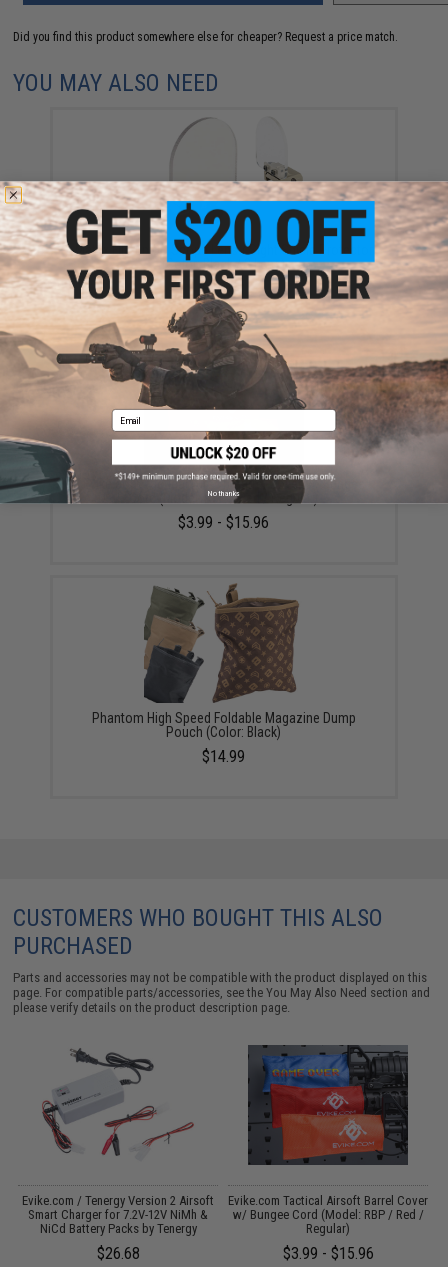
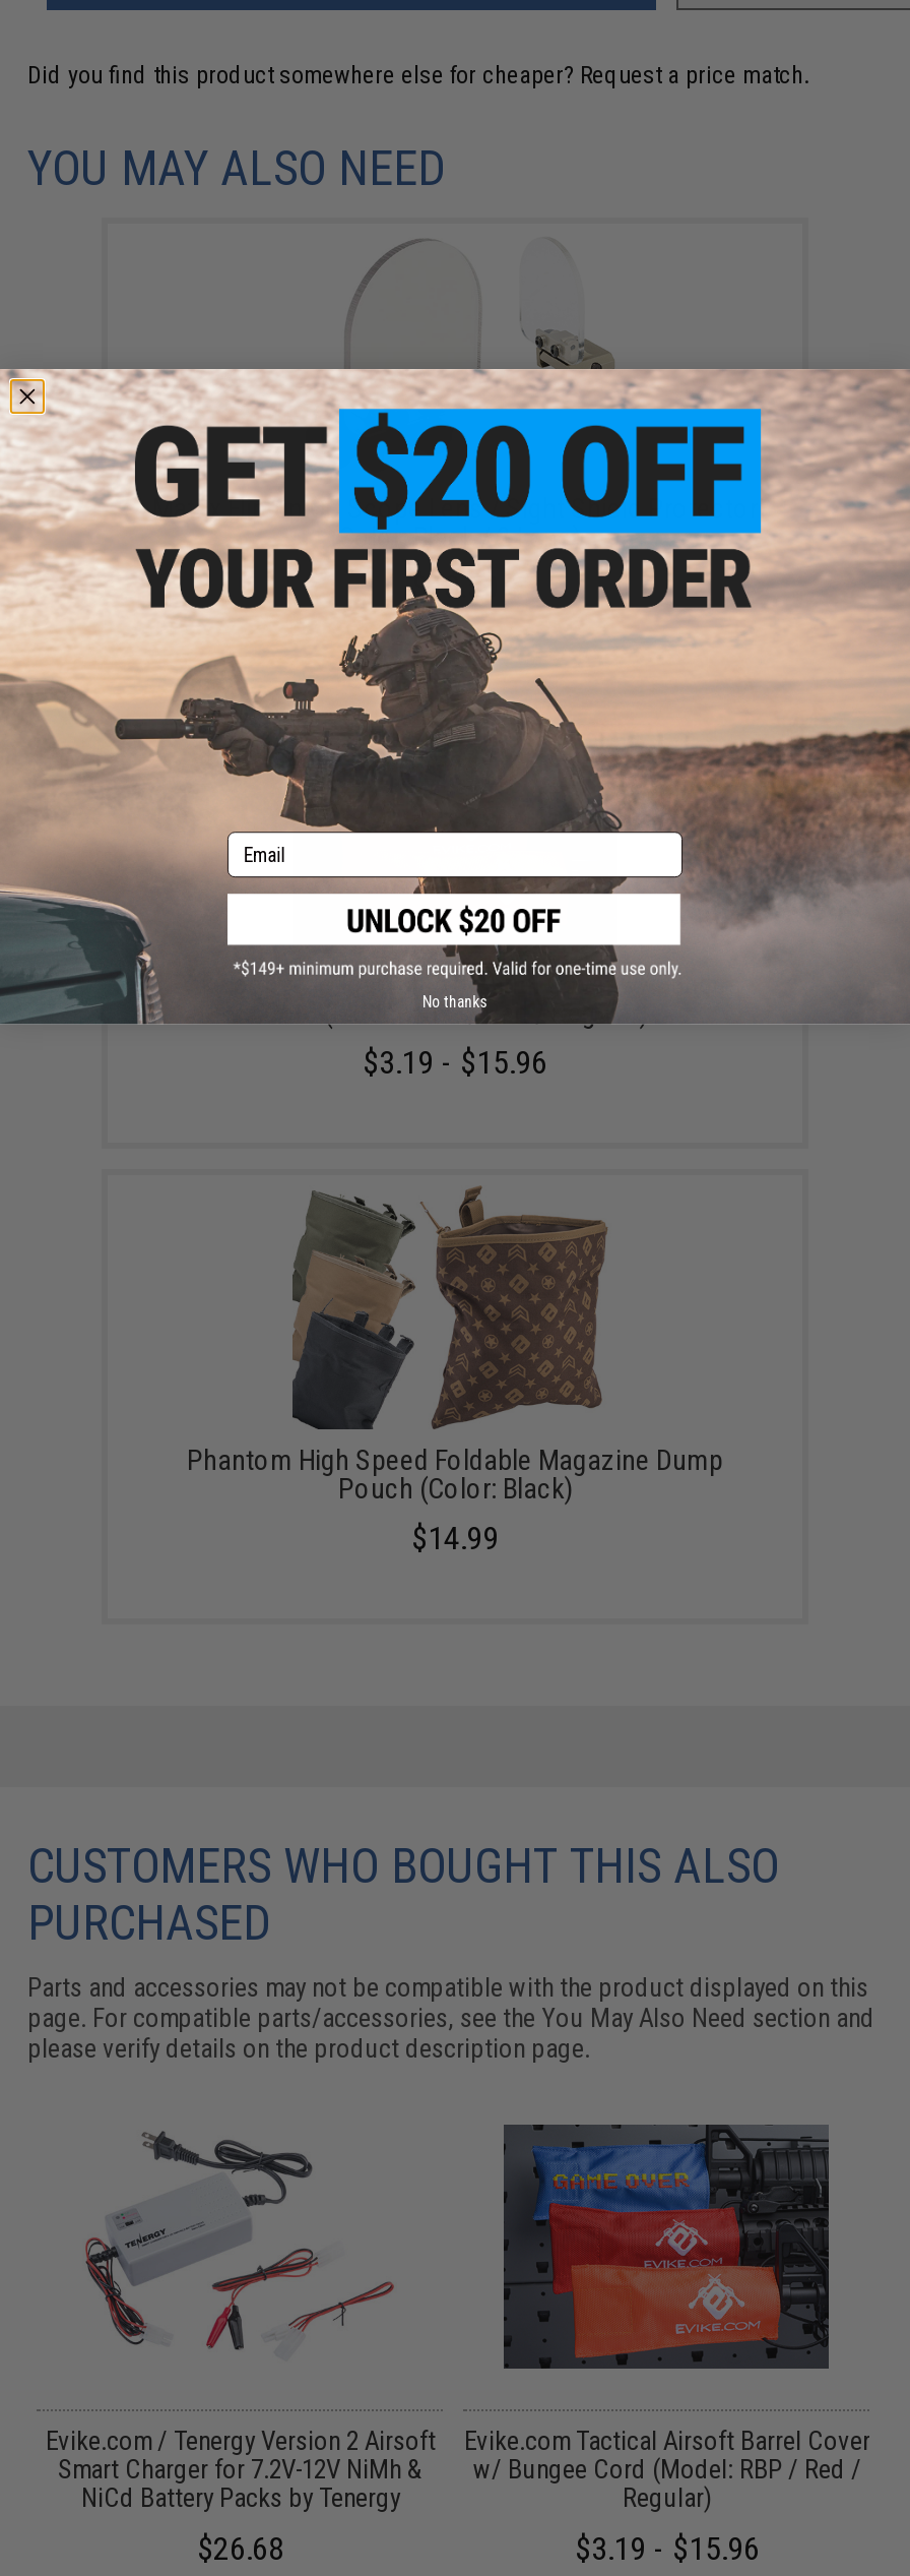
- $3.99 - $15.96
+ $3.19 - $15.96

- $3.99 - $15.96
+ $3.19 - $15.96
